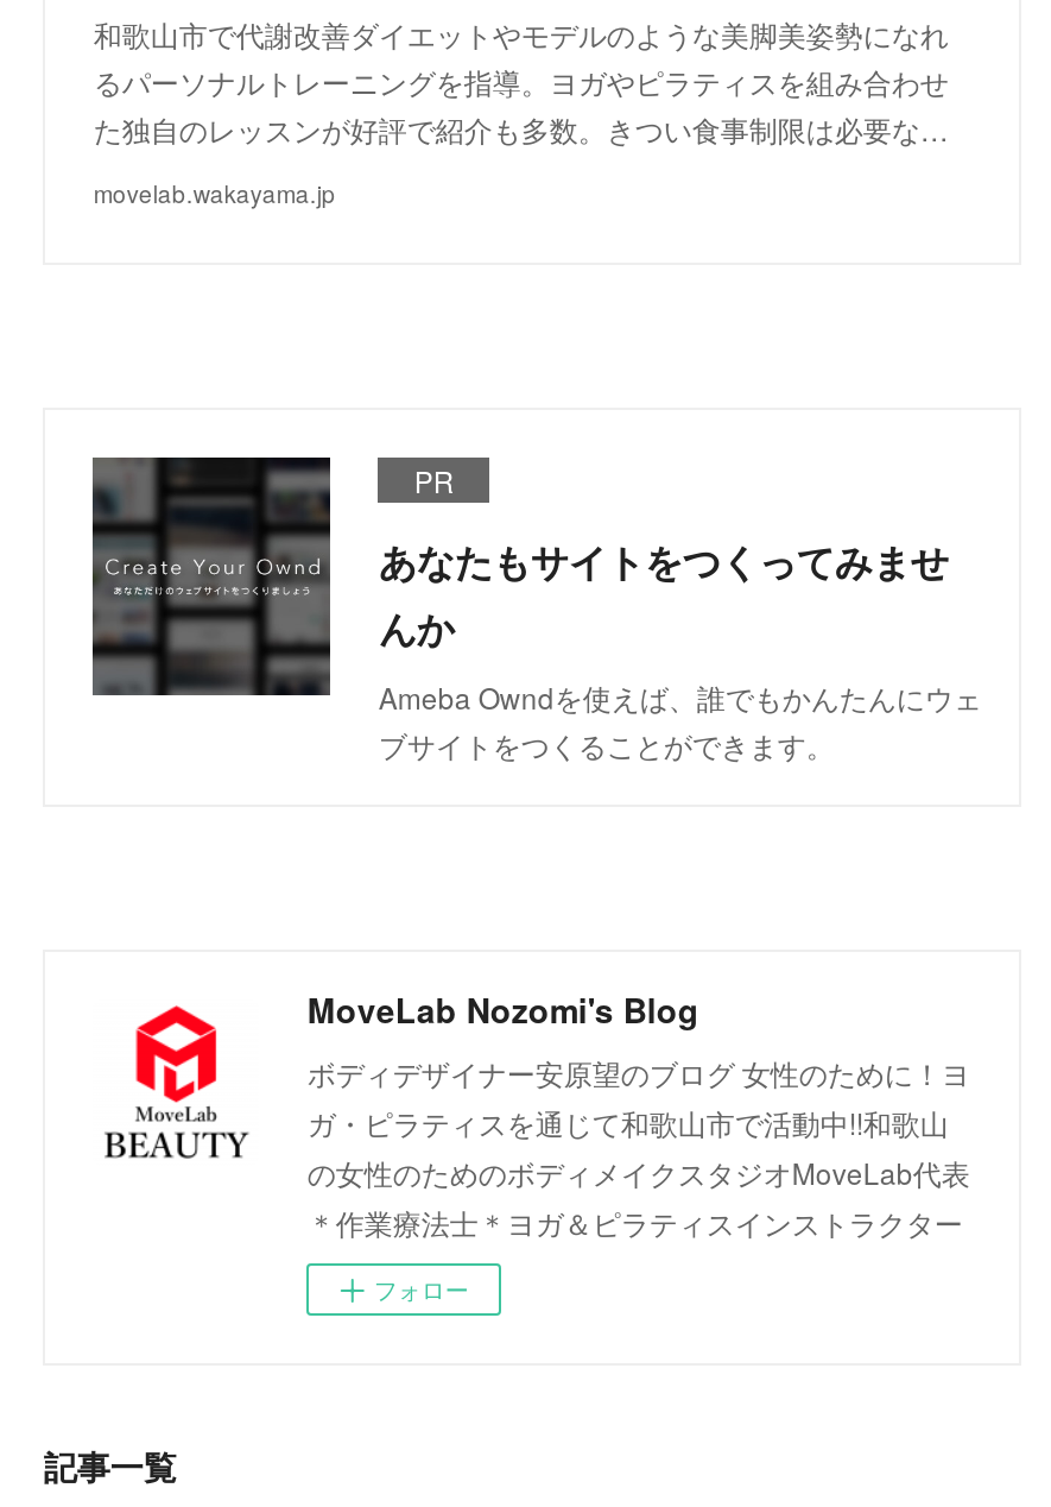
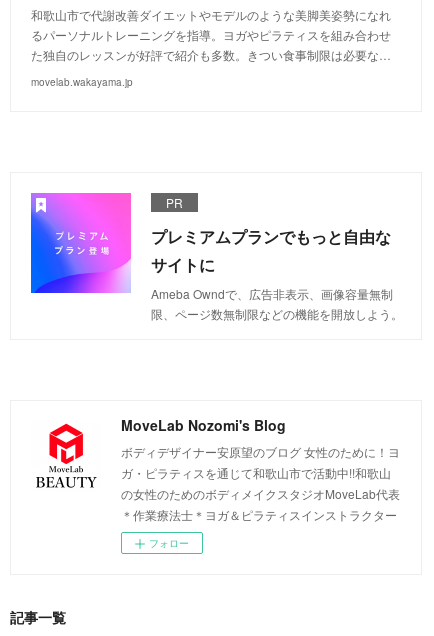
- [image]
- あなたもサイトをつくってみませ
- んか
- Ameba Owndを使えば、誰でもかんたんにウェ
- ブサイトをつくることができます。
+ [image]
+ プレミアムプランでもっと自由な
+ サイトに
+ Ameba Owndで、広告非表示、画像容量無制
+ 限、ページ数無制限などの機能を開放しよう。
